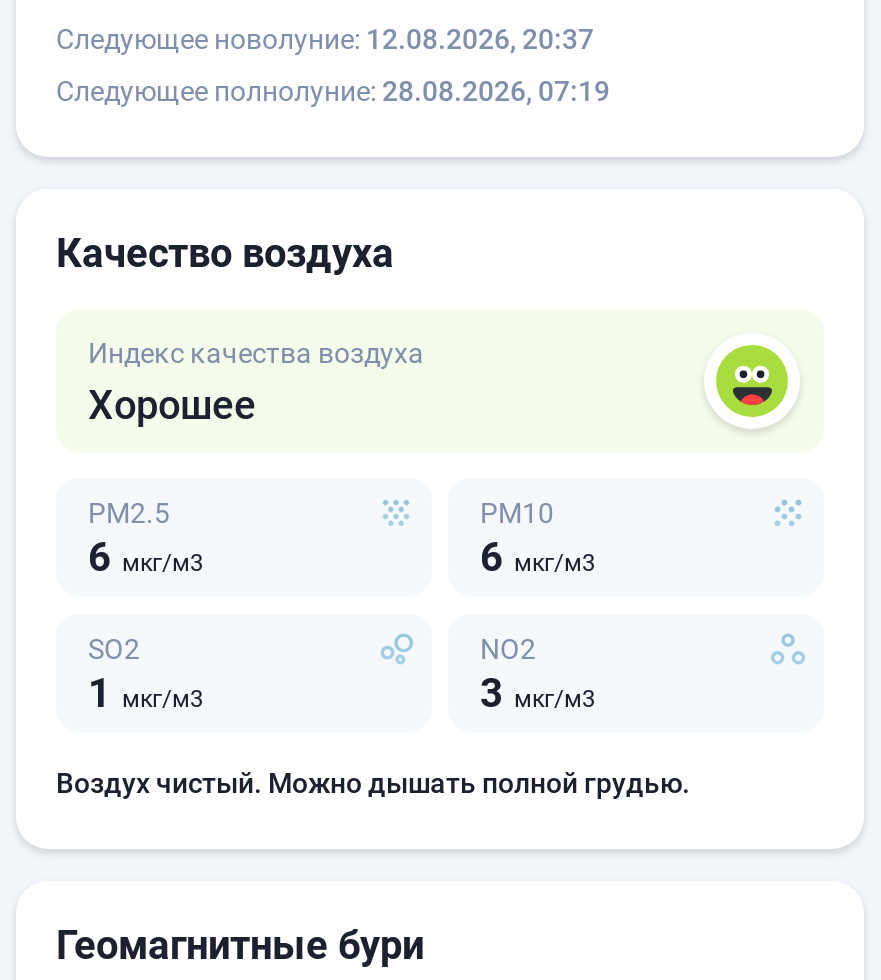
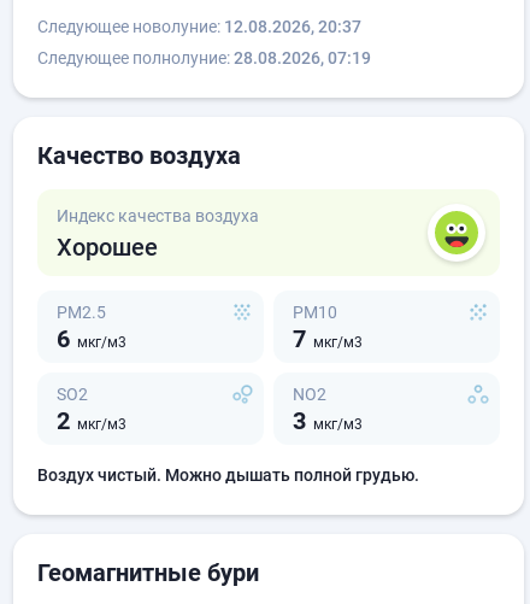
- 6 мкг/м3
+ 7 мкг/м3

- 1 мкг/м3
+ 2 мкг/м3
